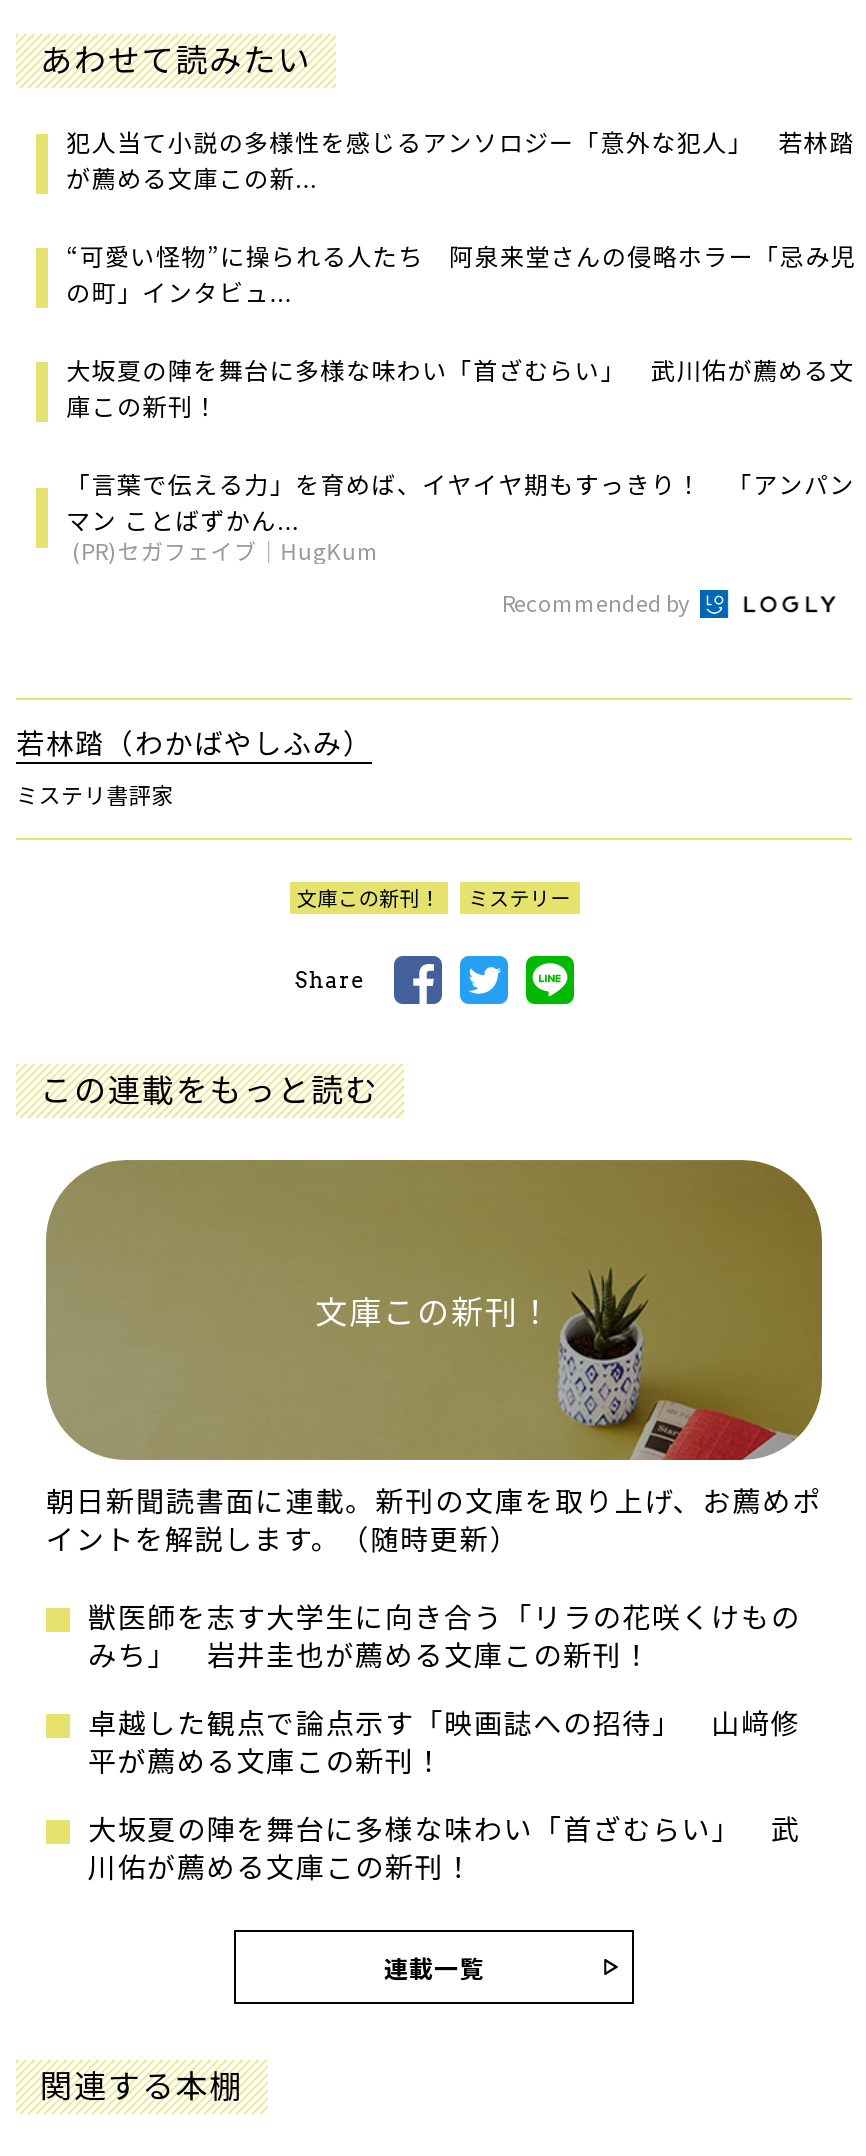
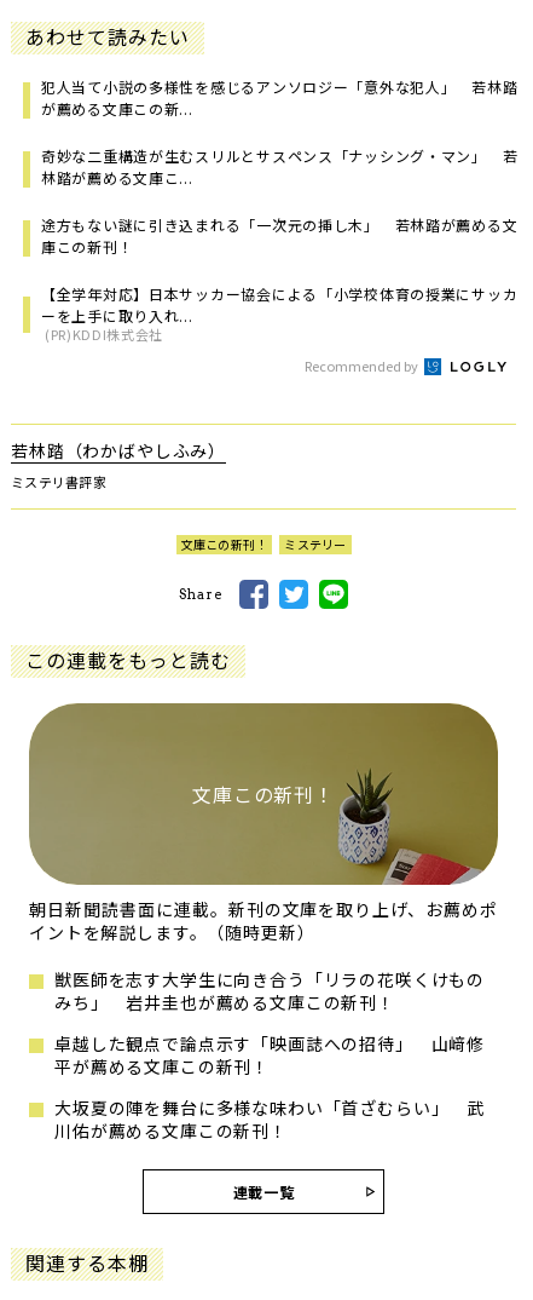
- “可愛い怪物”に操られる人たち 阿泉来堂さんの侵略ホラー「忌み児
- の町」インタビュ...
+ 奇妙な二重構造が生むスリルとサスペンス「ナッシング・マン」 若
+ 林踏が薦める文庫こ...

- 大坂夏の陣を舞台に多様な味わい「首ざむらい」 武川佑が薦める文
+ 途方もない謎に引き込まれる「一次元の挿し木」 若林踏が薦める文

- 「言葉で伝える力」を育めば、イヤイヤ期もすっきり！ 「アンパン
- マン ことばずかん...
- (PR)セガフェイブ｜HugKum
+ 【全学年対応】日本サッカー協会による「小学校体育の授業にサッカ
+ ーを上手に取り入れ...
+ (PR)KDDI株式会社
